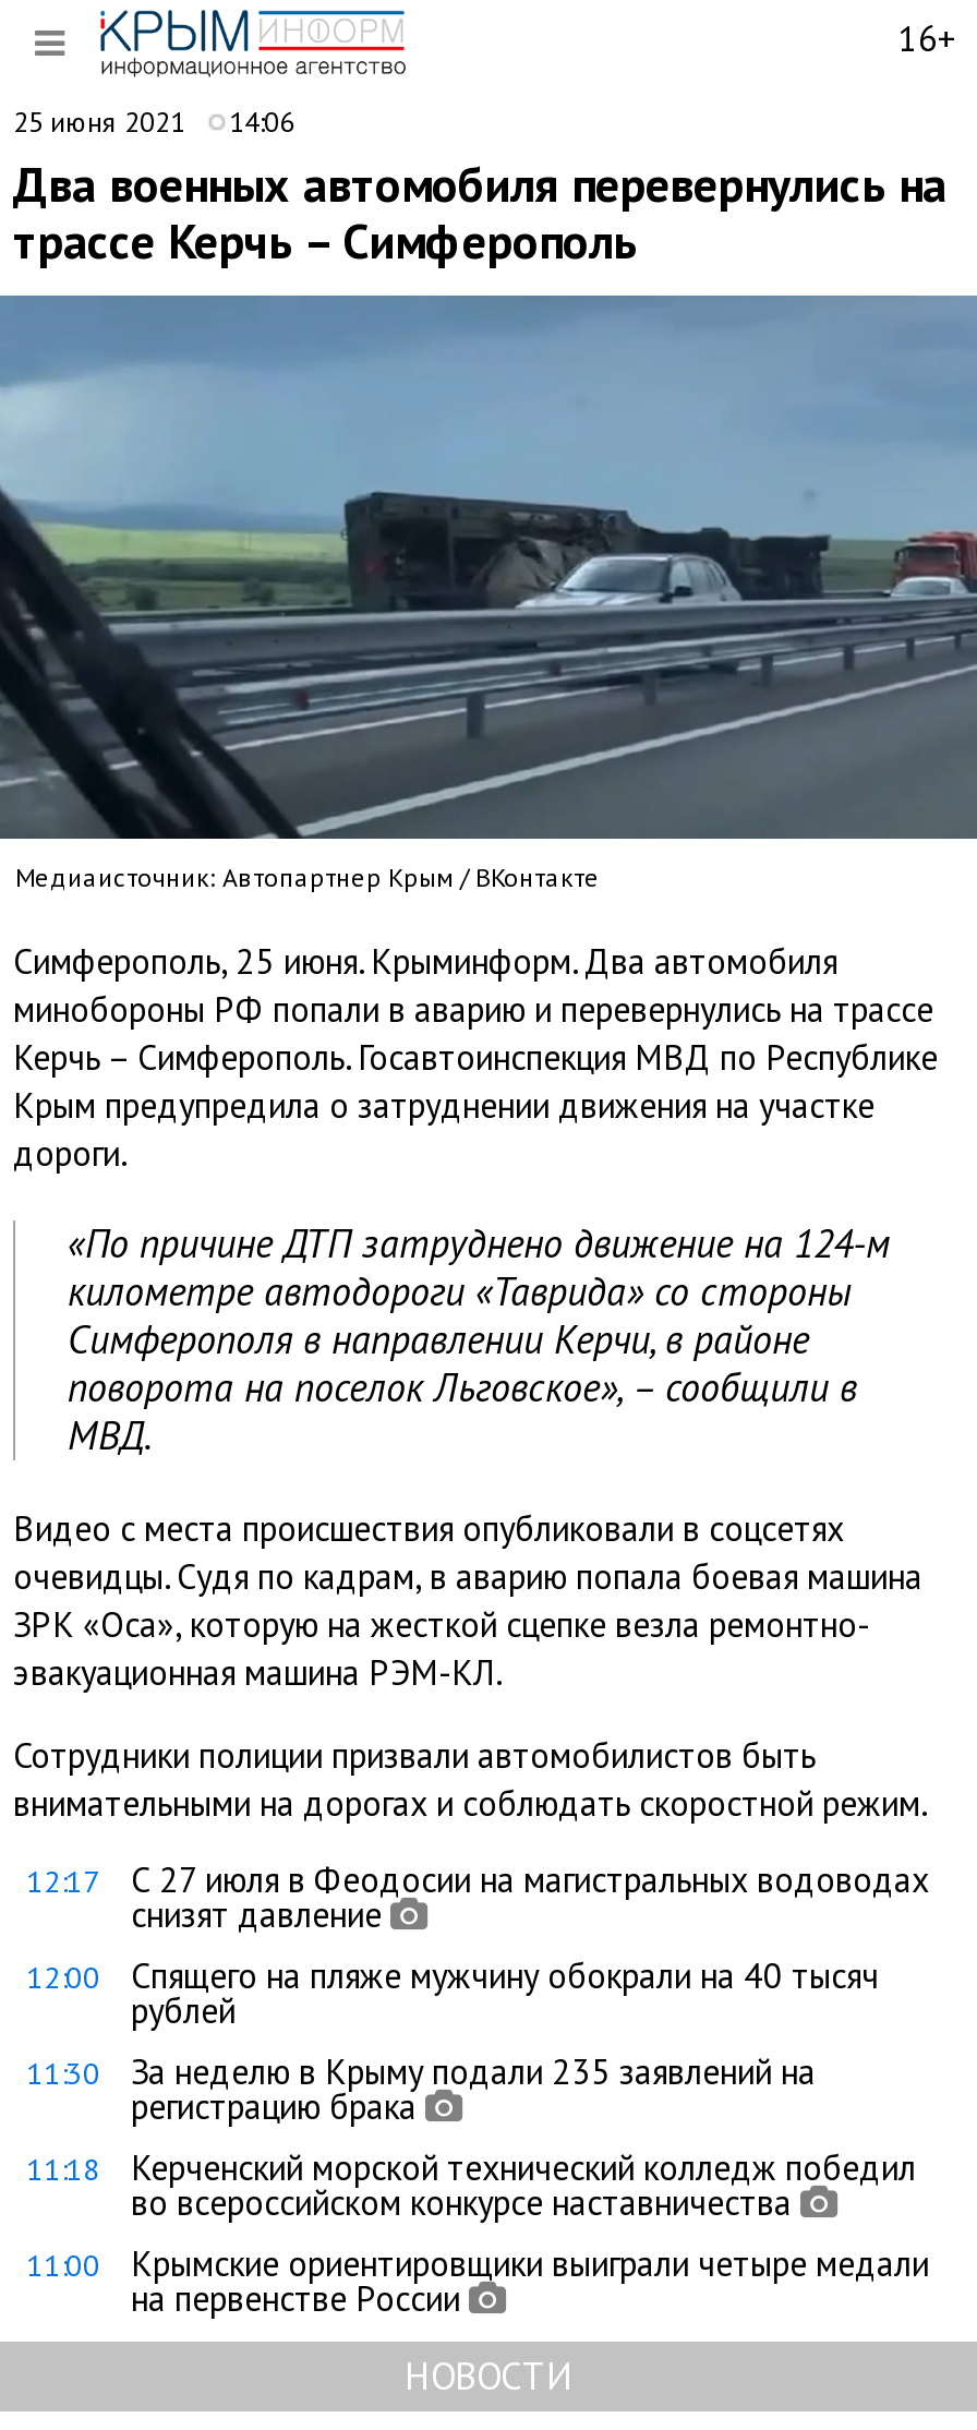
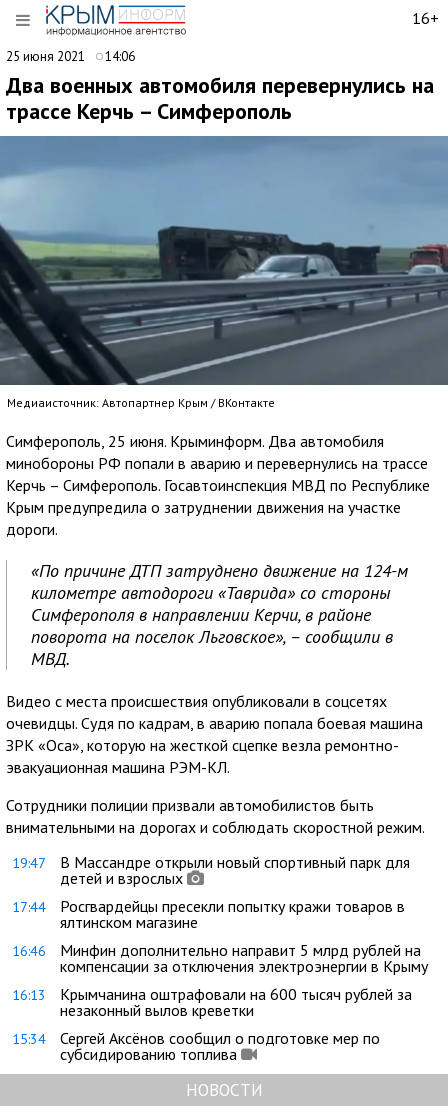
- 12:17
- С 27 июля в Феодосии на магистральных водоводах
- снизят давление
+ 19:47
+ В Массандре открыли новый спортивный парк для
+ детей и взрослых

- 12:00
- Спящего на пляже мужчину обокрали на 40 тысяч
- рублей
+ 17:44
+ Росгвардейцы пресекли попытку кражи товаров в
+ ялтинском магазине

- 11:30
- За неделю в Крыму подали 235 заявлений на
- регистрацию брака
+ 16:46
+ Минфин дополнительно направит 5 млрд рублей на
+ компенсации за отключения электроэнергии в Крыму

- 11:18
- Керченский морской технический колледж победил
- во всероссийском конкурсе наставничества
+ 16:13
+ Крымчанина оштрафовали на 600 тысяч рублей за
+ незаконный вылов креветки

- 11:00
- Крымские ориентировщики выиграли четыре медали
- на первенстве России
+ 15:34
+ Сергей Аксёнов сообщил о подготовке мер по
+ субсидированию топлива
